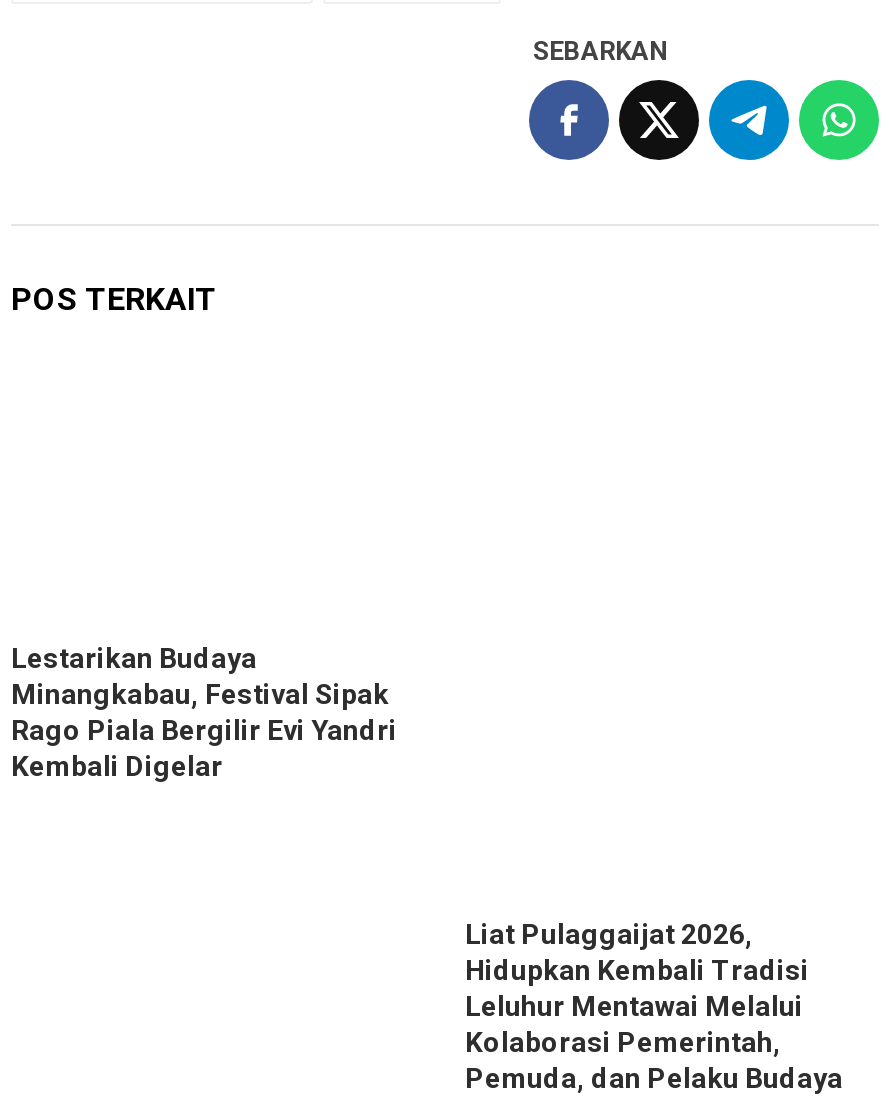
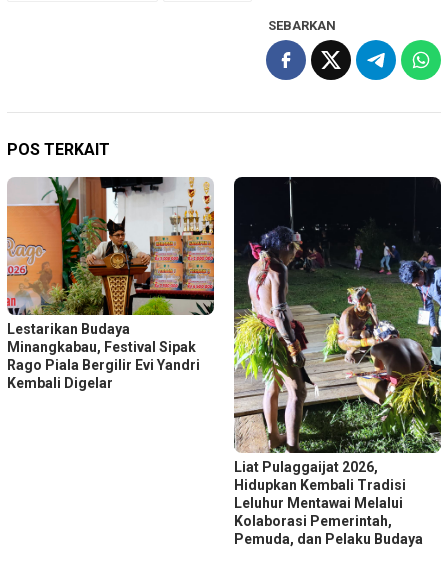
+ [image]

+ [image]
